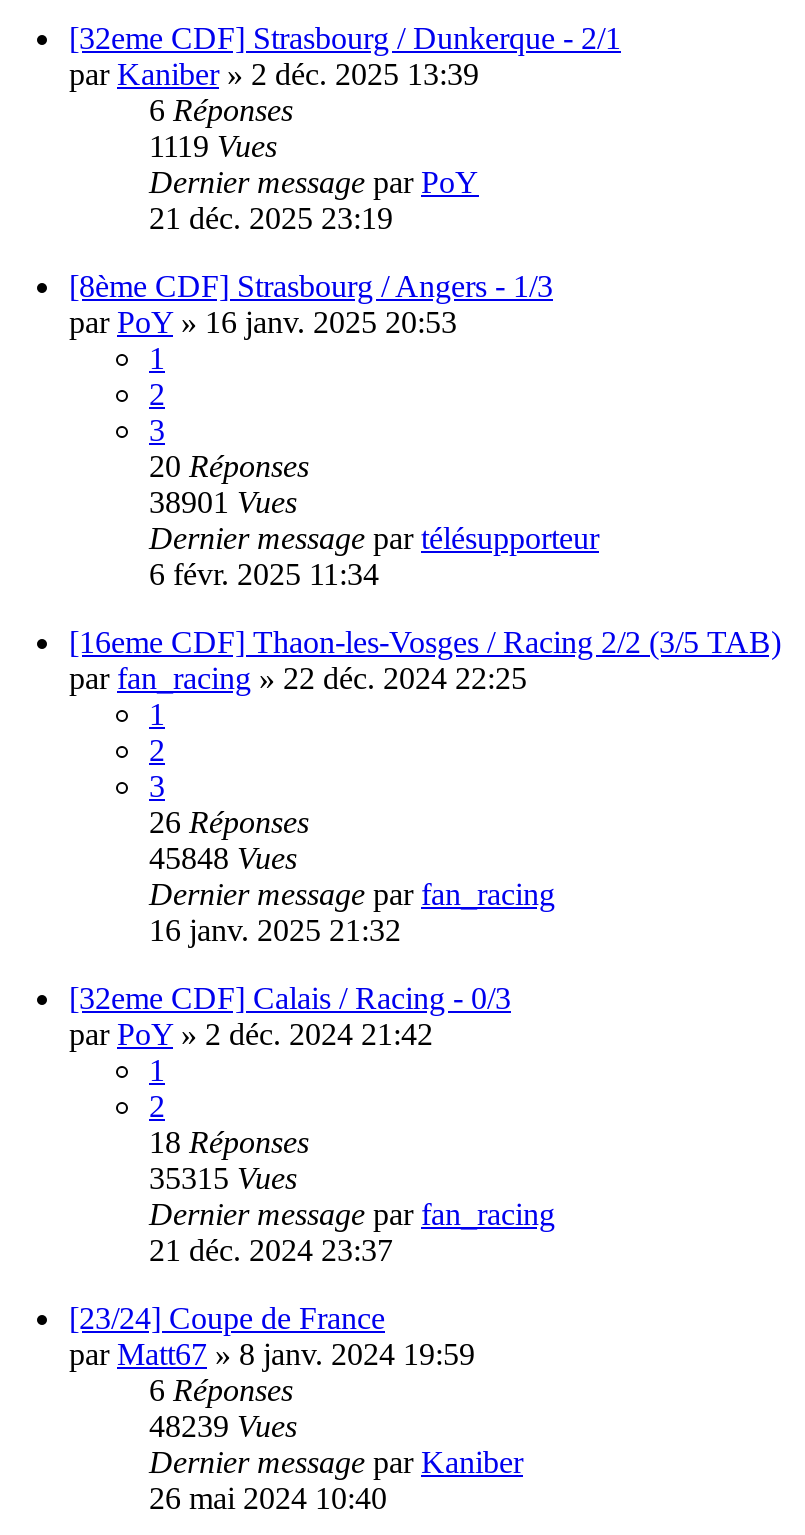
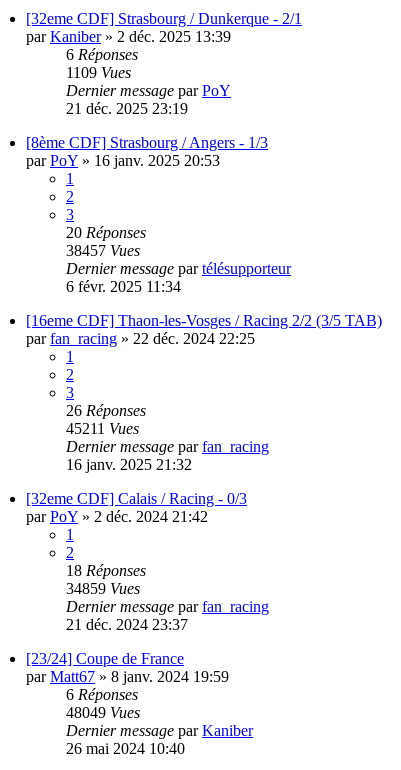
- 1119 Vues
+ 1109 Vues

- 38901 Vues
+ 38457 Vues

- 45848 Vues
+ 45211 Vues

- 35315 Vues
+ 34859 Vues

- 48239 Vues
+ 48049 Vues
